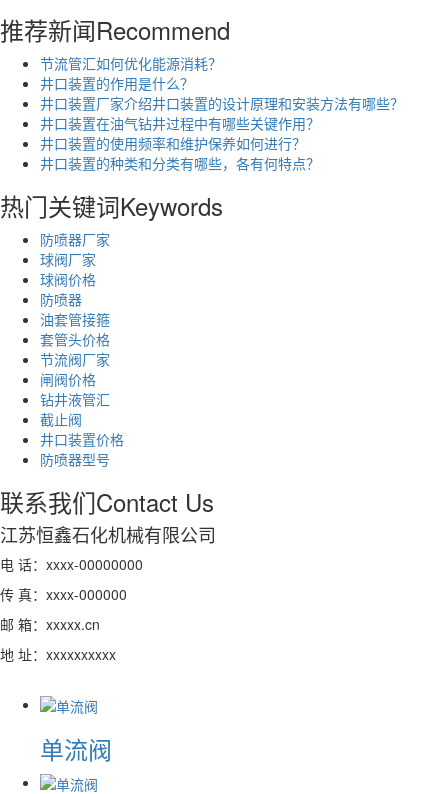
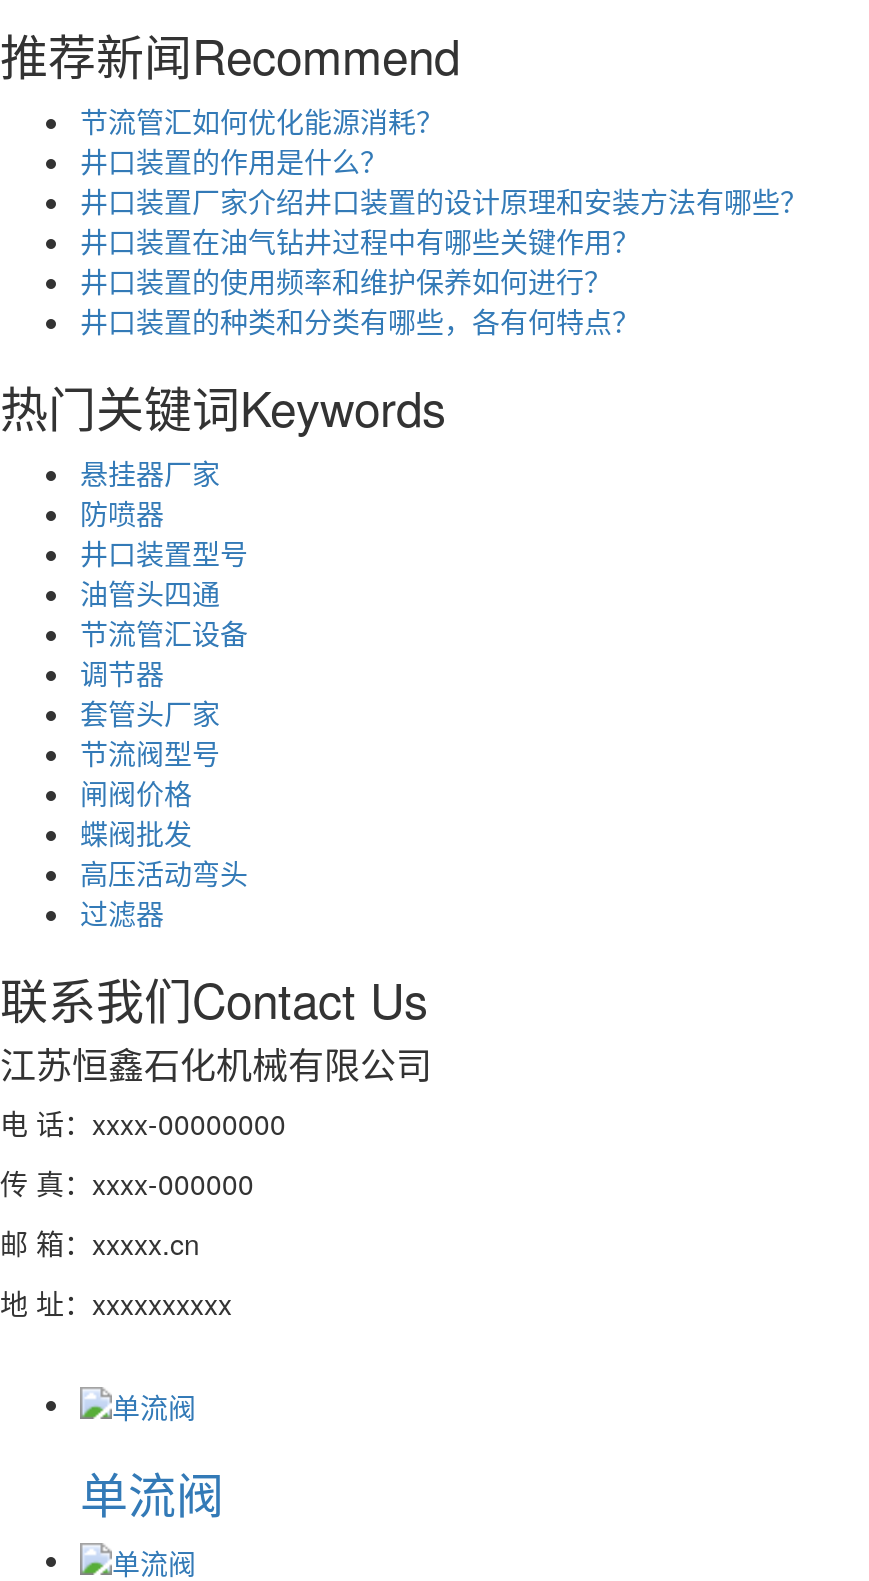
- 防喷器厂家
- 球阀厂家
- 球阀价格
+ 悬挂器厂家

moved up: 防喷器

- 油套管接箍
- 套管头价格
- 节流阀厂家
+ 井口装置型号
+ 油管头四通
+ 节流管汇设备
+ 调节器
+ 套管头厂家
+ 节流阀型号

moved down: 闸阀价格

- 钻井液管汇
- 截止阀
- 井口装置价格
- 防喷器型号
+ 蝶阀批发
+ 高压活动弯头
+ 过滤器
